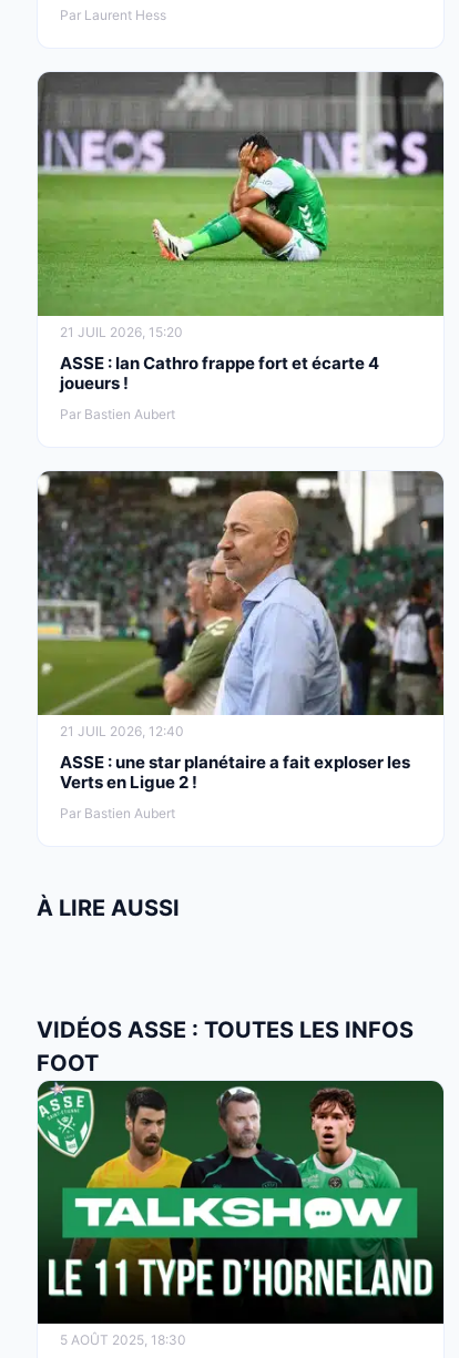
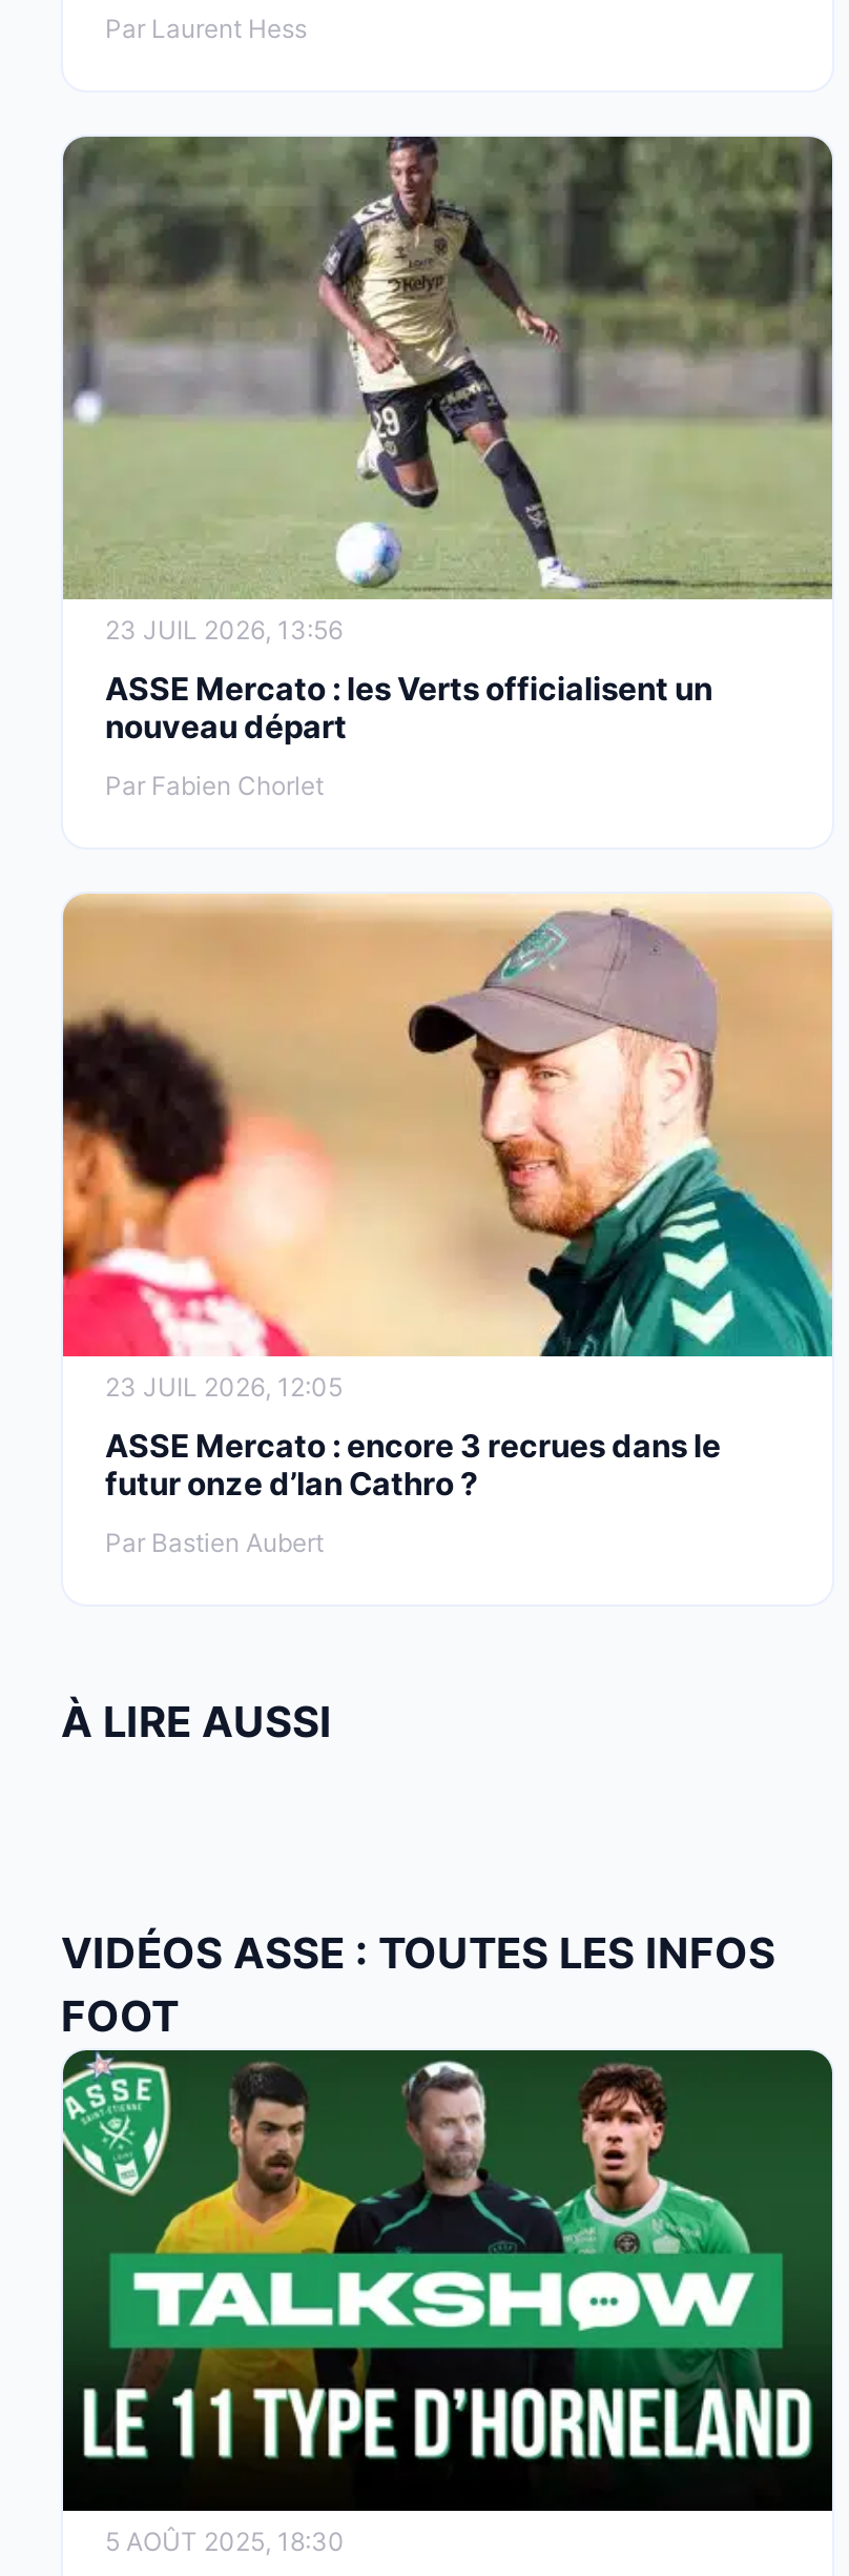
- [image]
- 21 JUIL 2026, 15:20
+ [image]
+ 23 JUIL 2026, 13:56

- ASSE : Ian Cathro frappe fort et écarte 4
- joueurs !
+ ASSE Mercato : les Verts officialisent un
+ nouveau départ

- Par Bastien Aubert
+ Par Fabien Chorlet

- [image]
- 21 JUIL 2026, 12:40
+ [image]
+ 23 JUIL 2026, 12:05

- ASSE : une star planétaire a fait exploser les
- Verts en Ligue 2 !
+ ASSE Mercato : encore 3 recrues dans le
+ futur onze d’Ian Cathro ?
